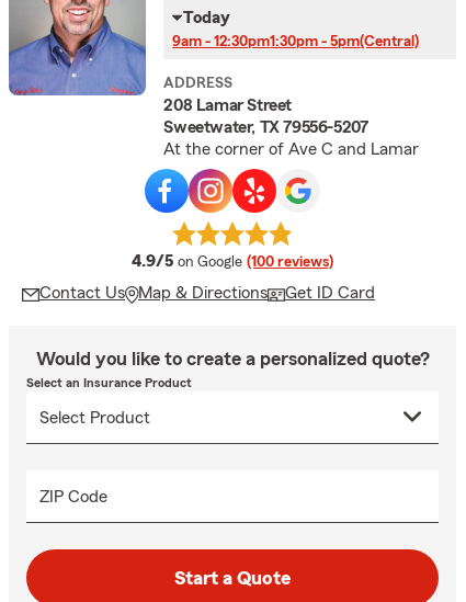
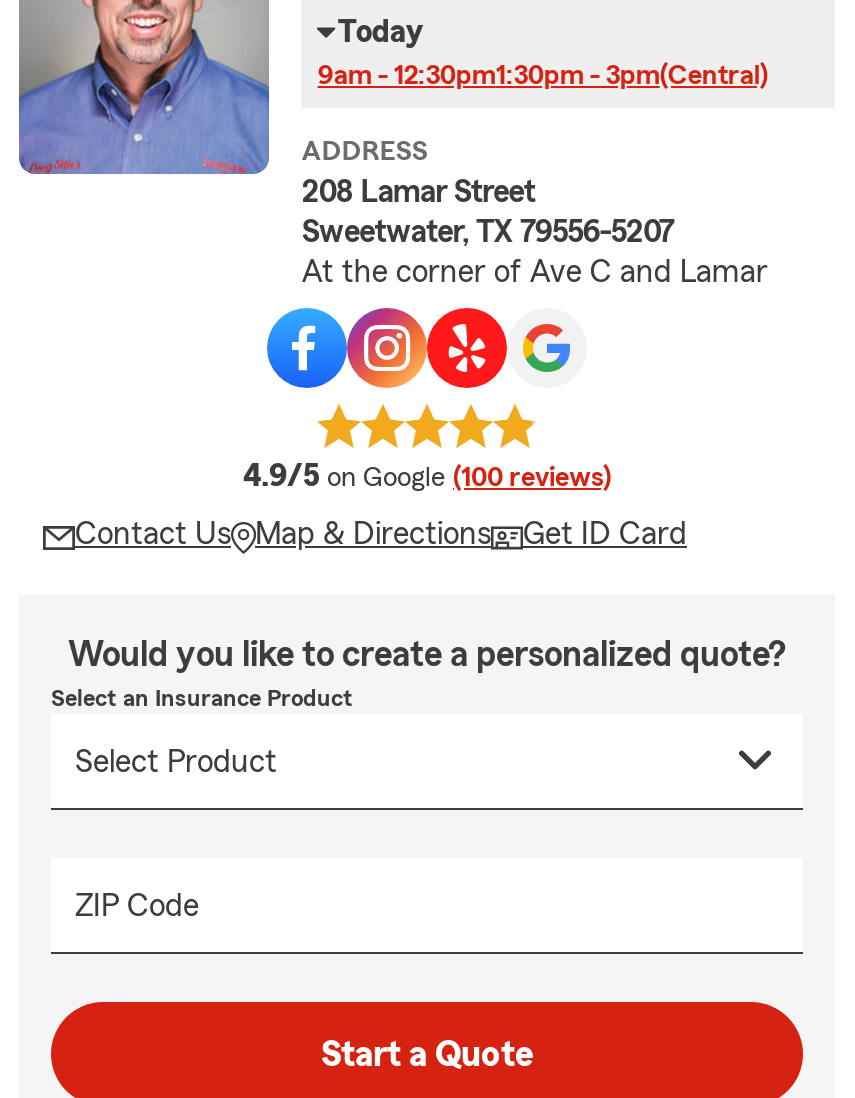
- 9am - 12:30pm1:30pm - 5pm(Central)
+ 9am - 12:30pm1:30pm - 3pm(Central)
